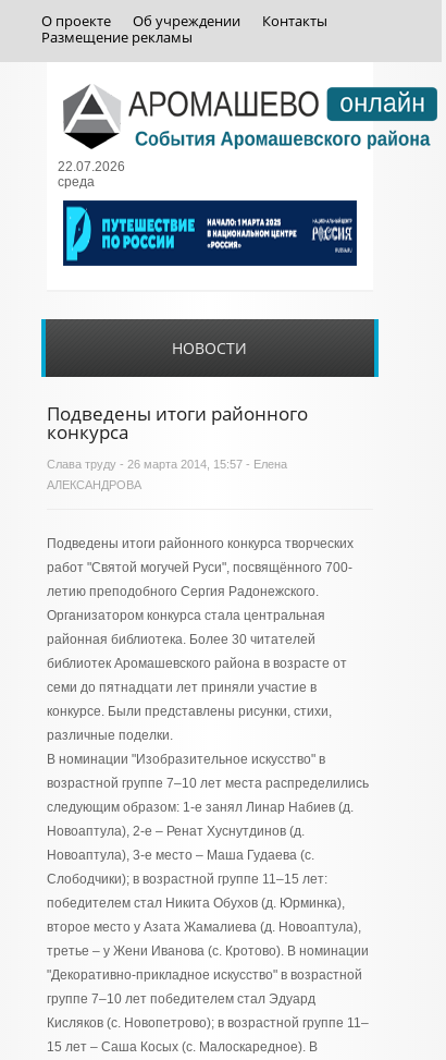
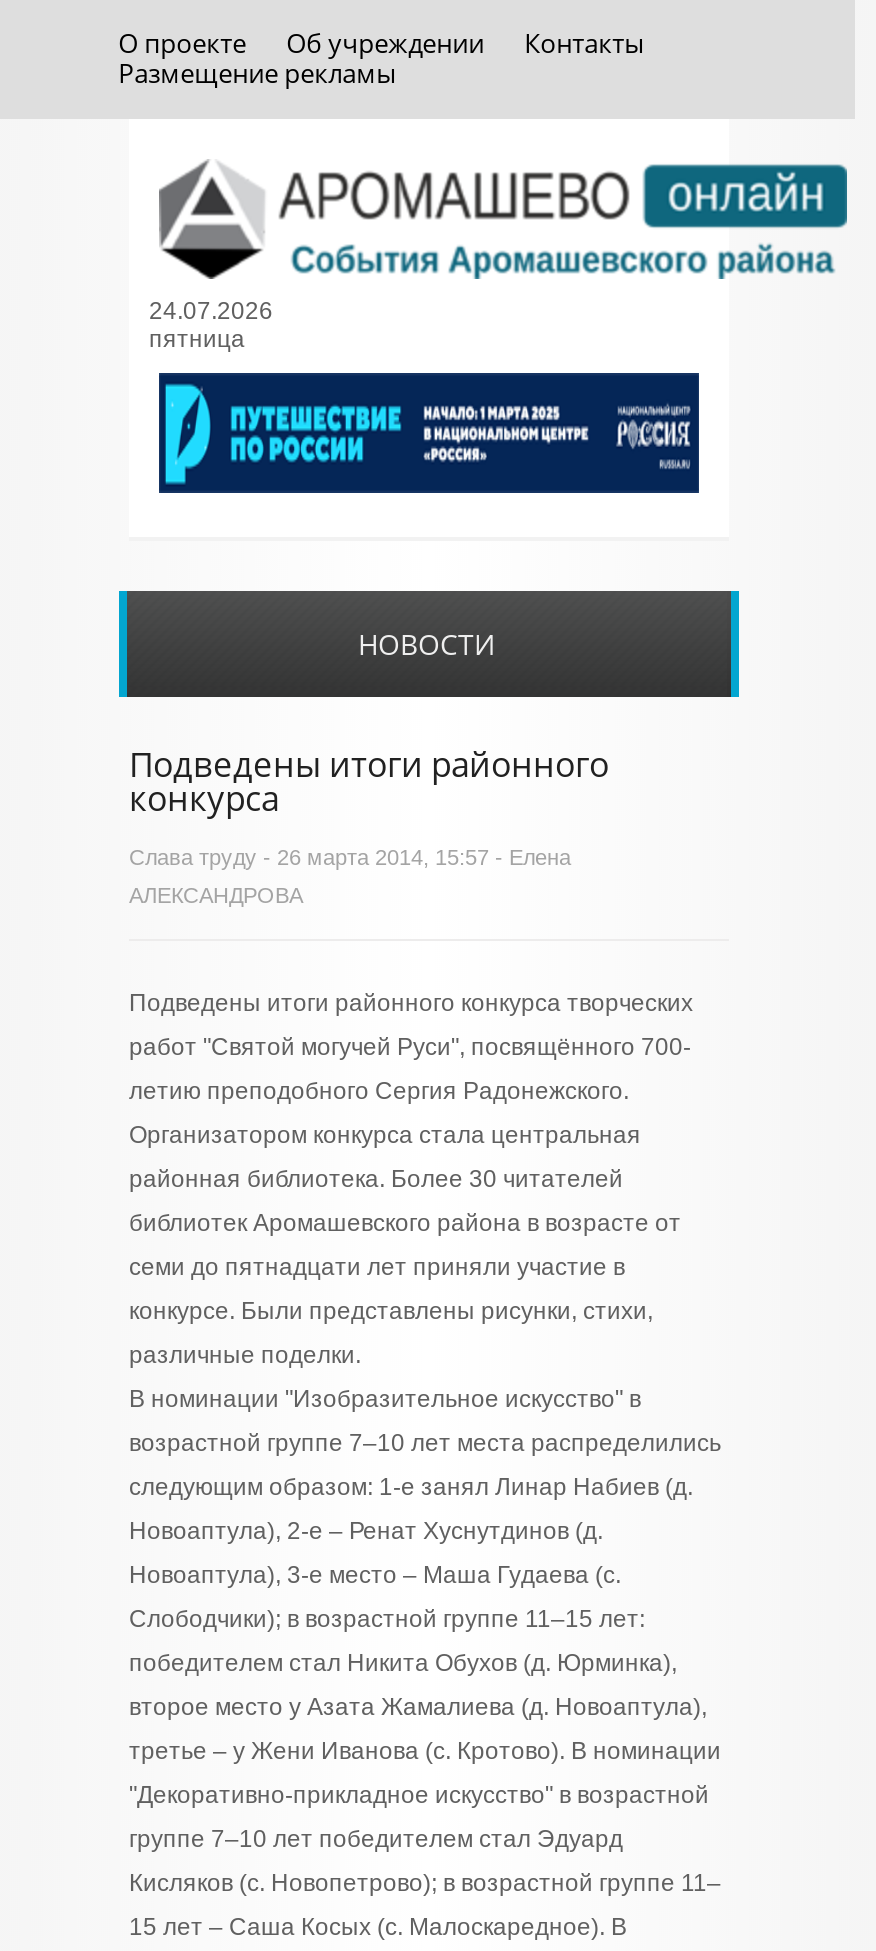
- 22.07.2026
- среда
+ 24.07.2026
+ пятница
